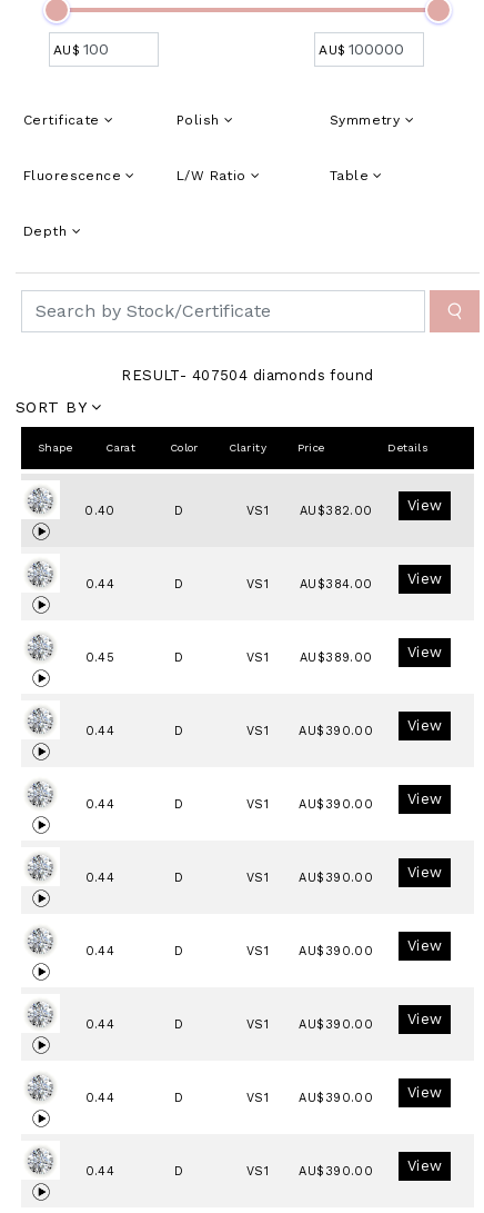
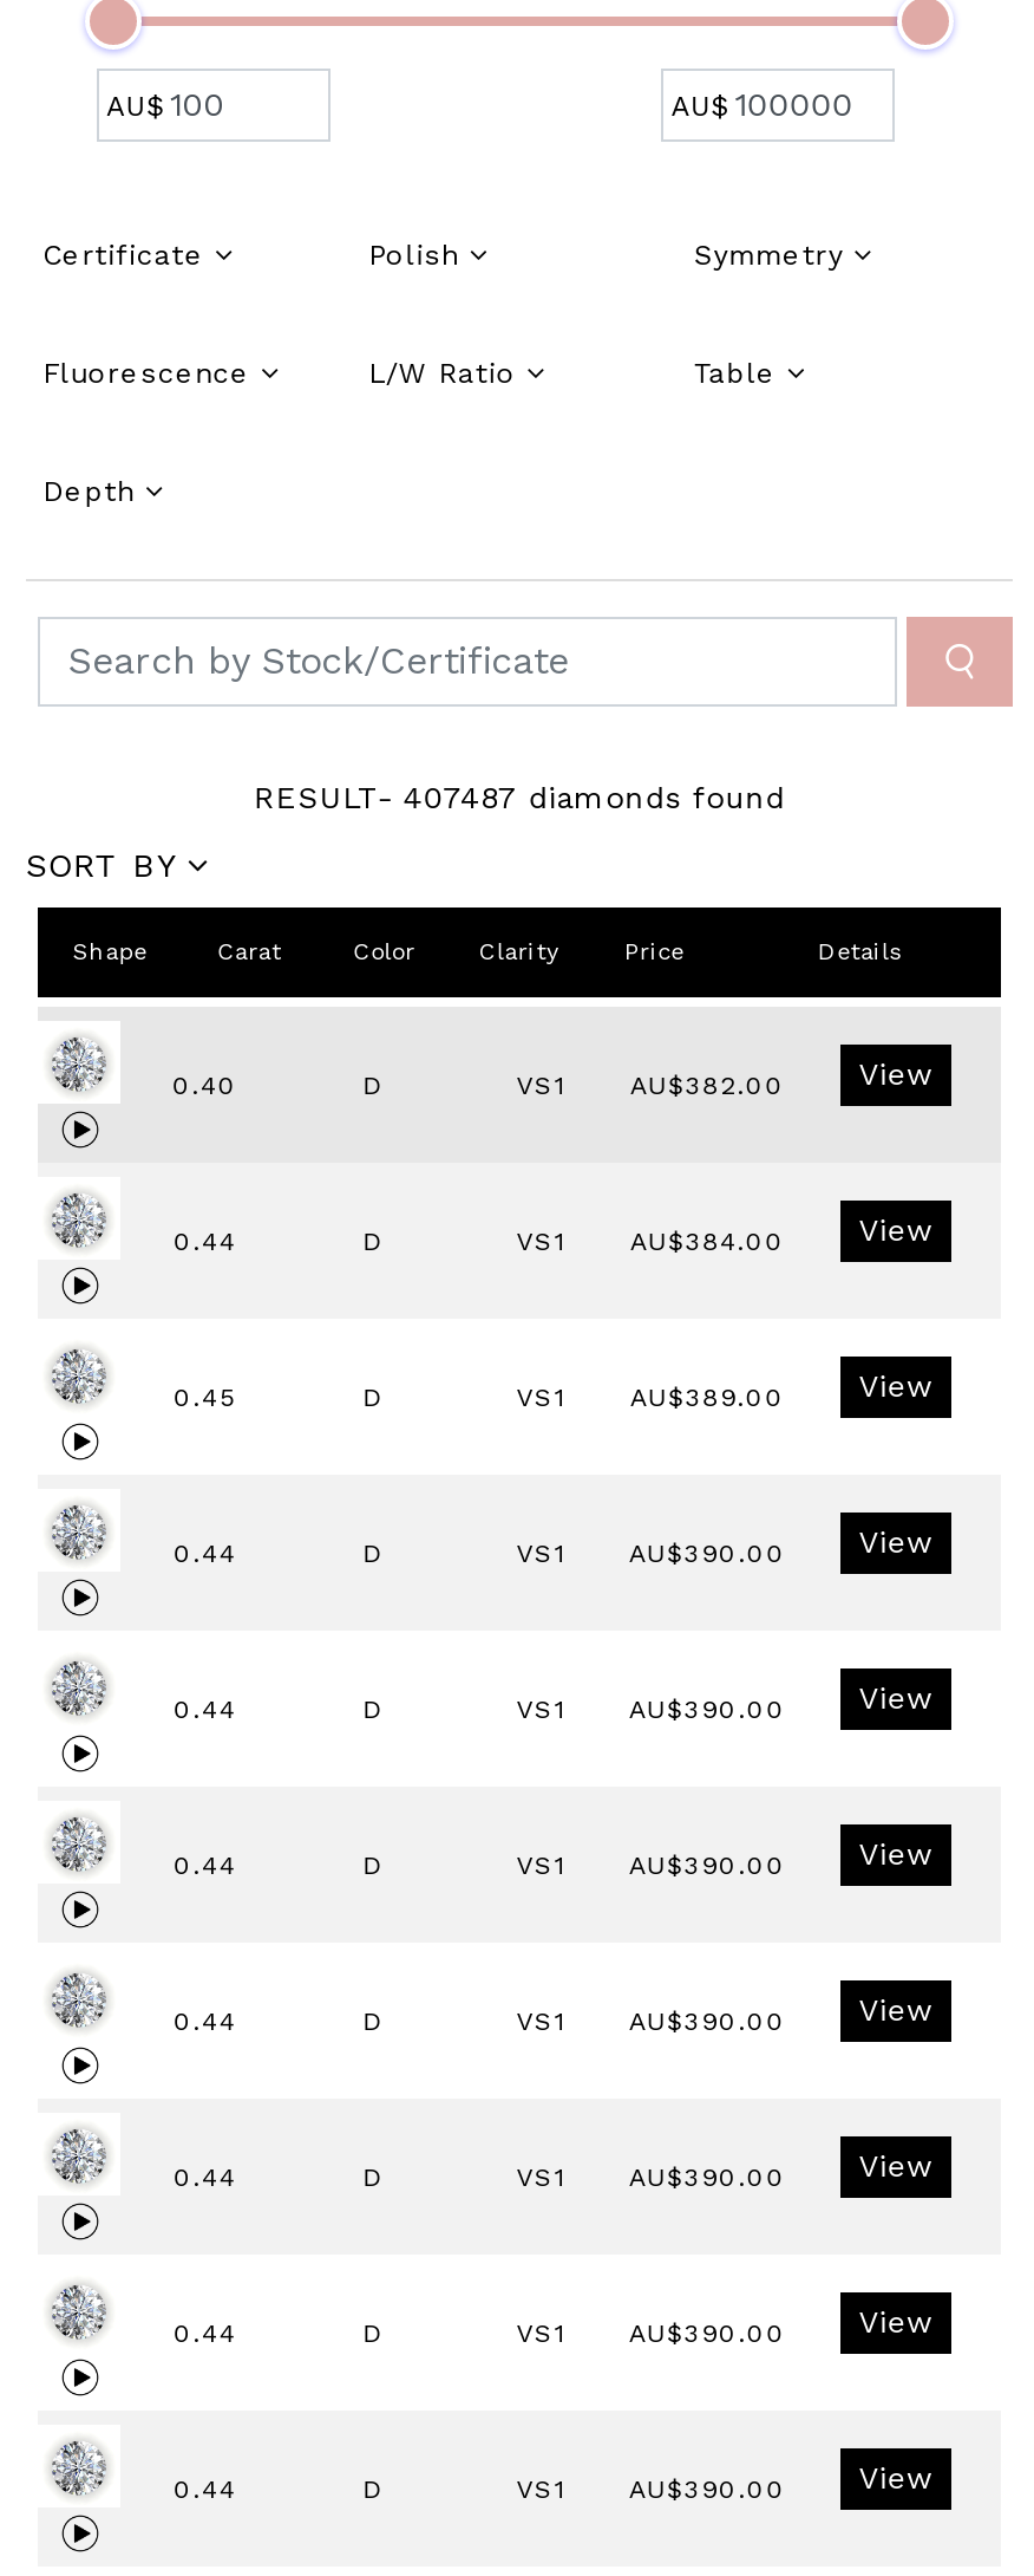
- RESULT- 407504 diamonds found
+ RESULT- 407487 diamonds found
